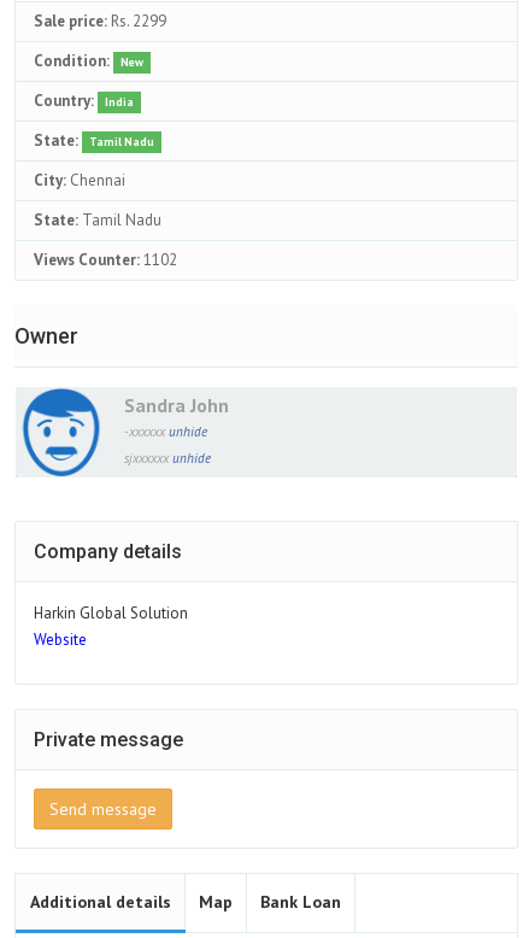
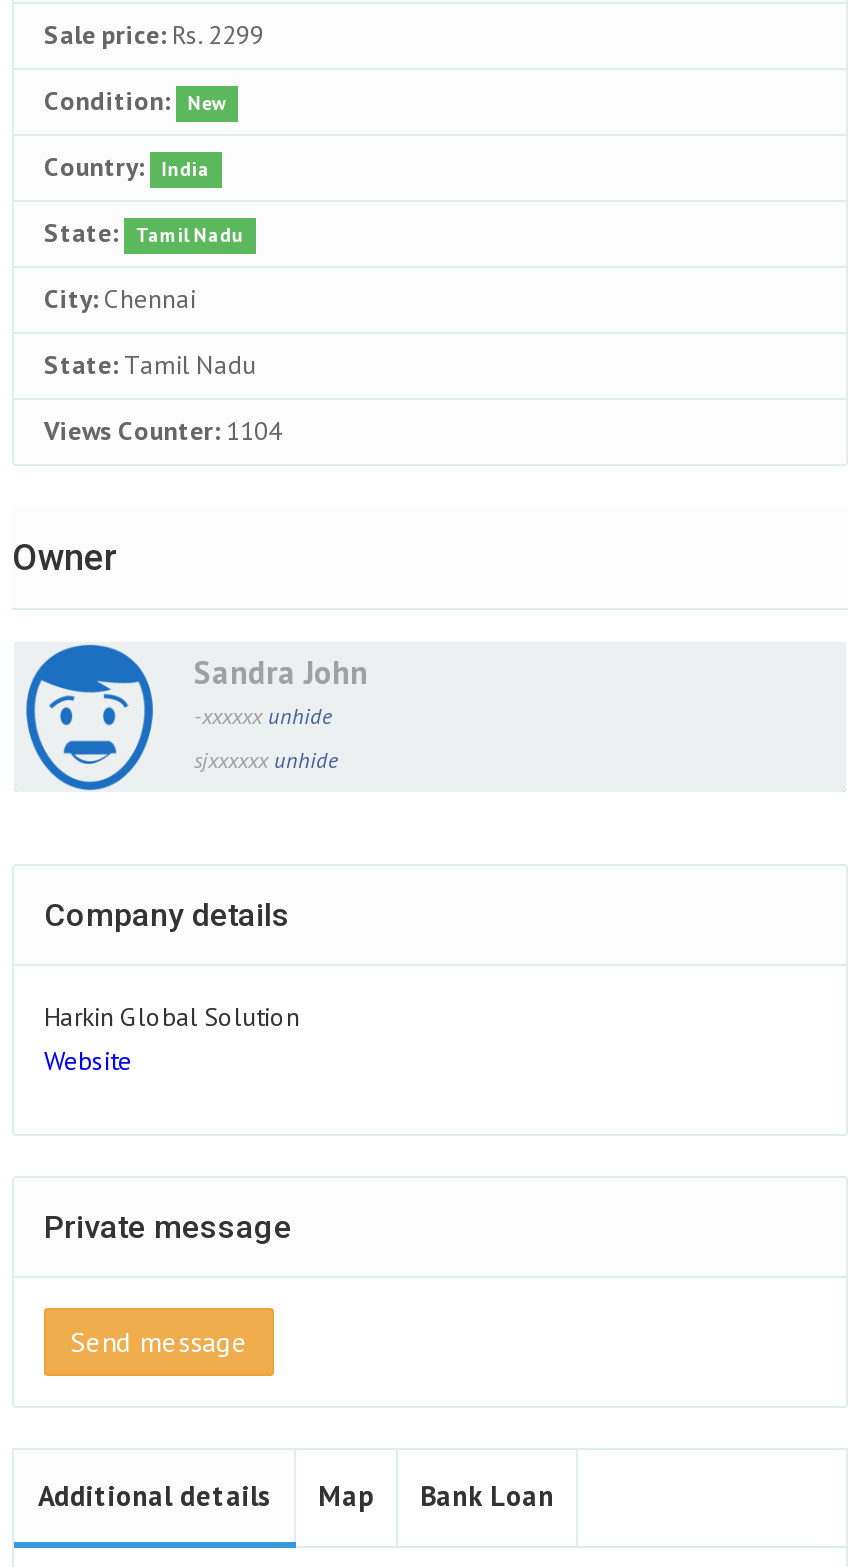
- Views Counter: 1102
+ Views Counter: 1104
